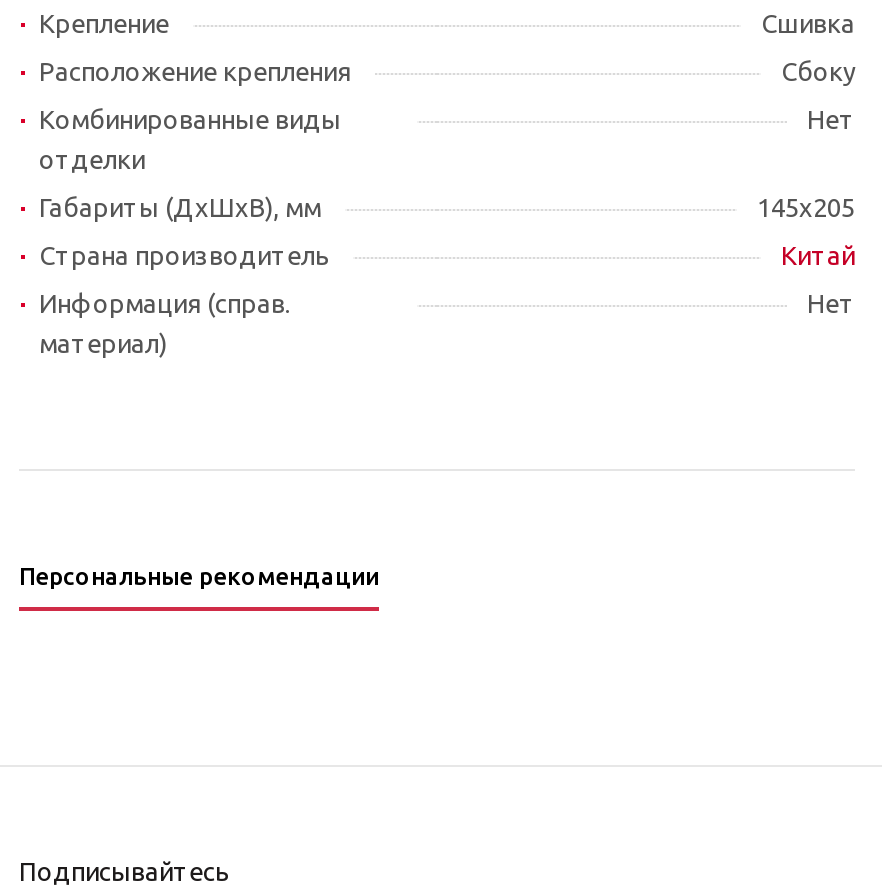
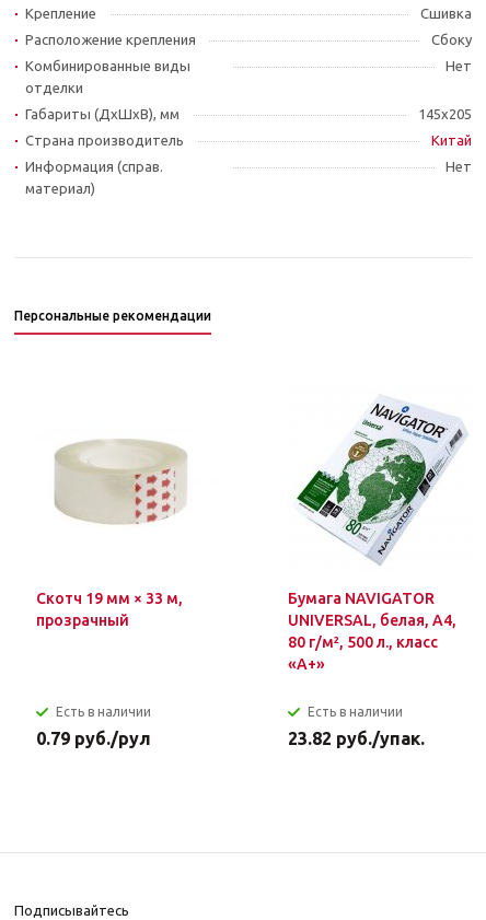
+ Скотч 19 мм × 33 м,
+ прозрачный

+ Есть в наличии
+ 0.79 руб./рул

+ [image]

+ [image]
+ Бумага NAVIGATOR
+ UNIVERSAL, белая, А4,
+ 80 г/м², 500 л., класс
+ «А+»
+ Есть в наличии
+ 23.82 руб./упак.
